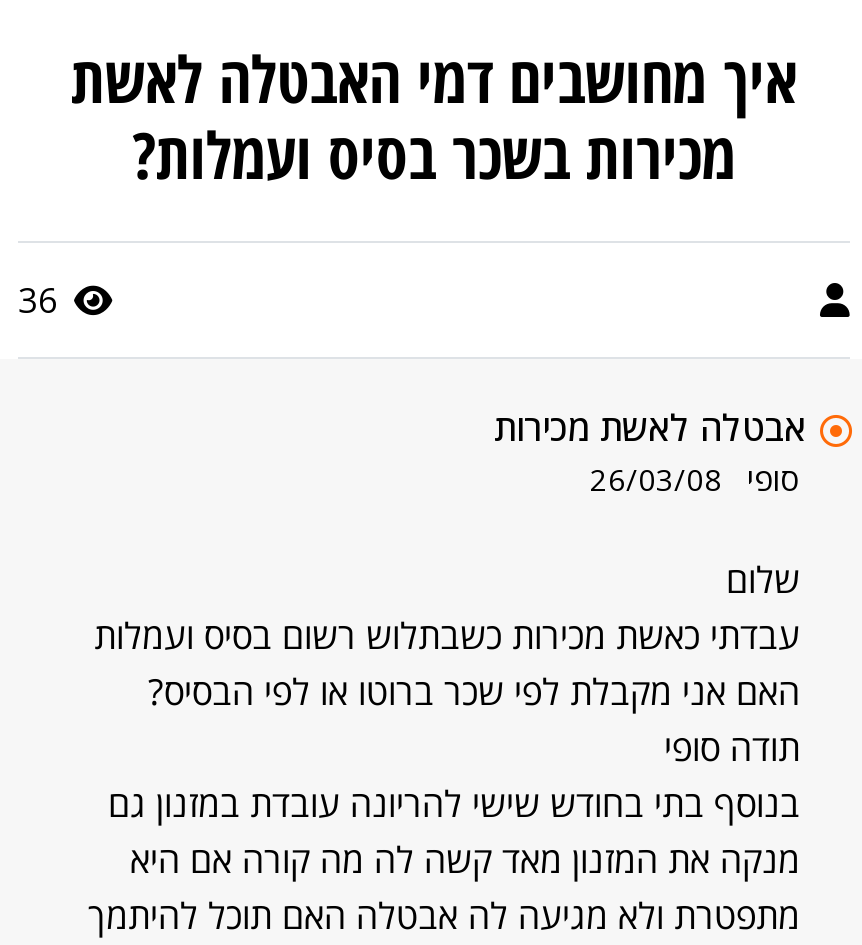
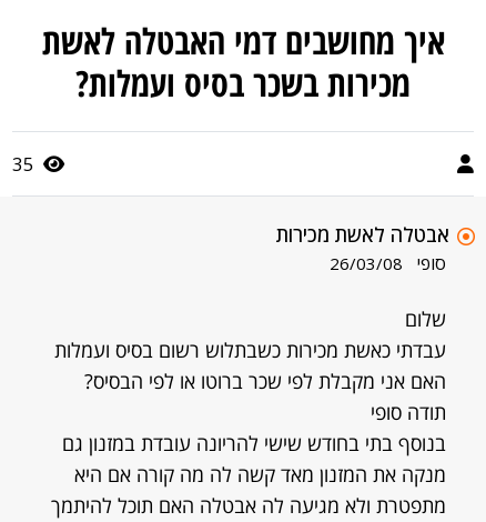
- 36
+ 35
